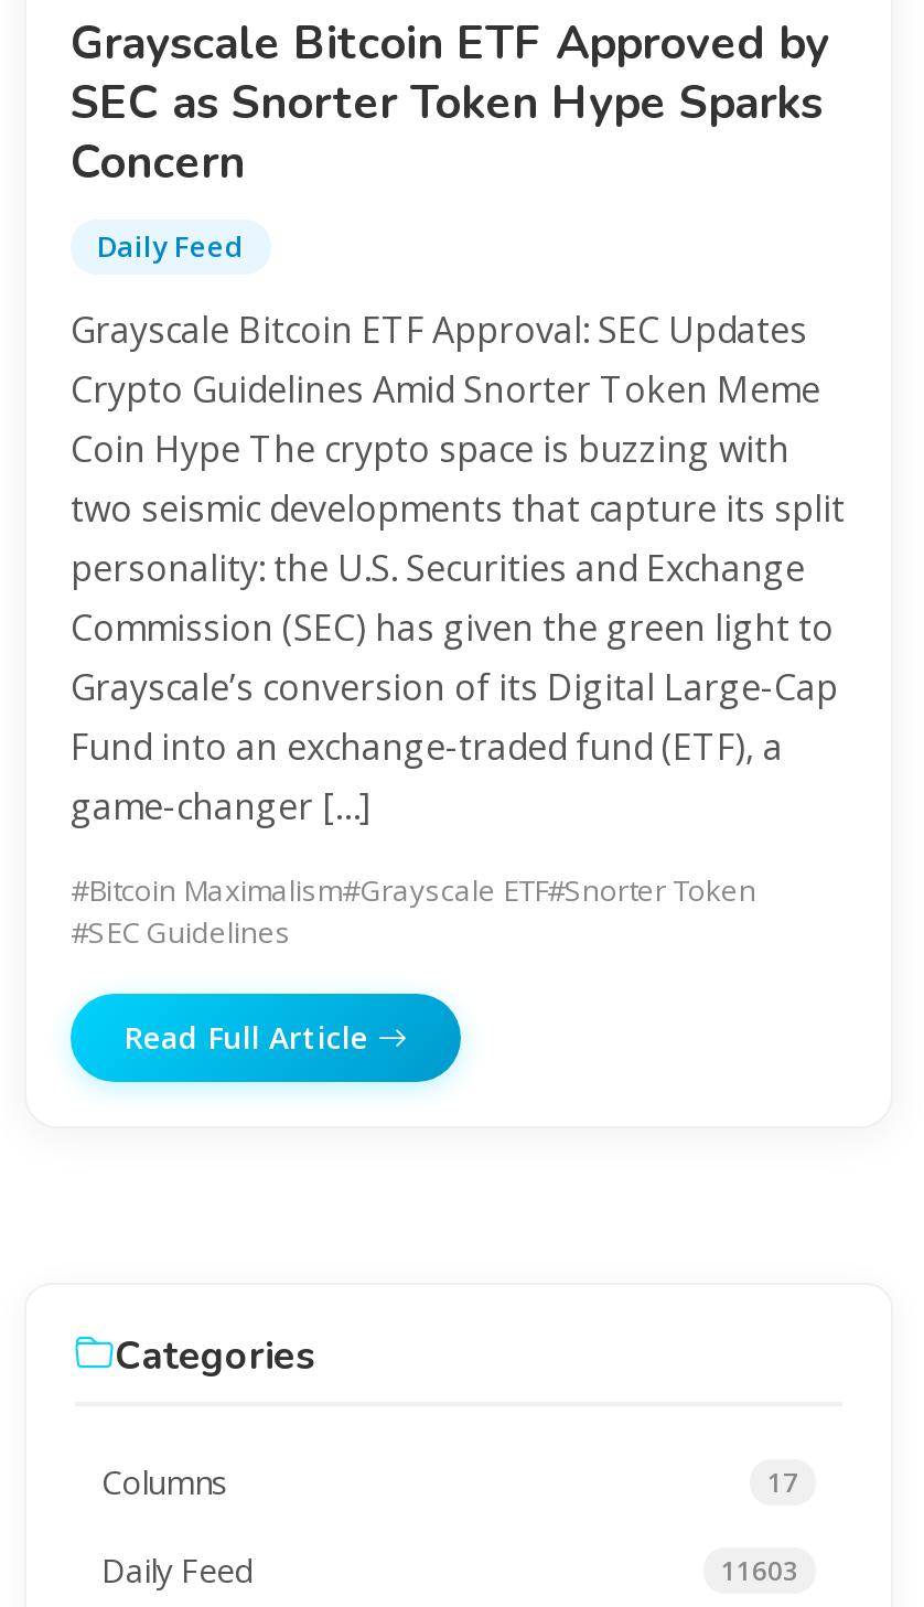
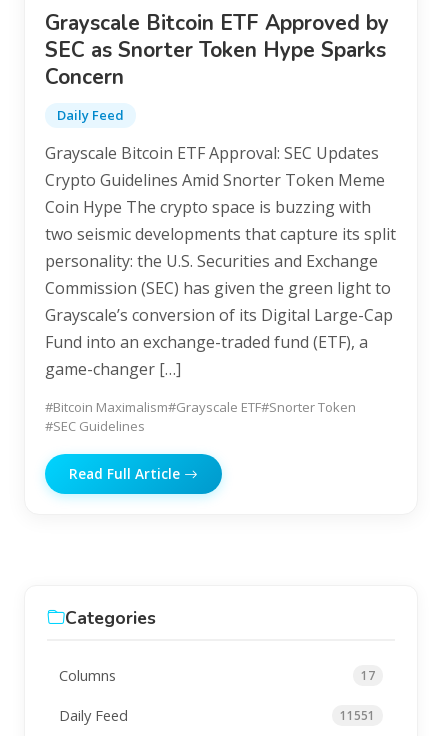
- 11603
+ 11551
